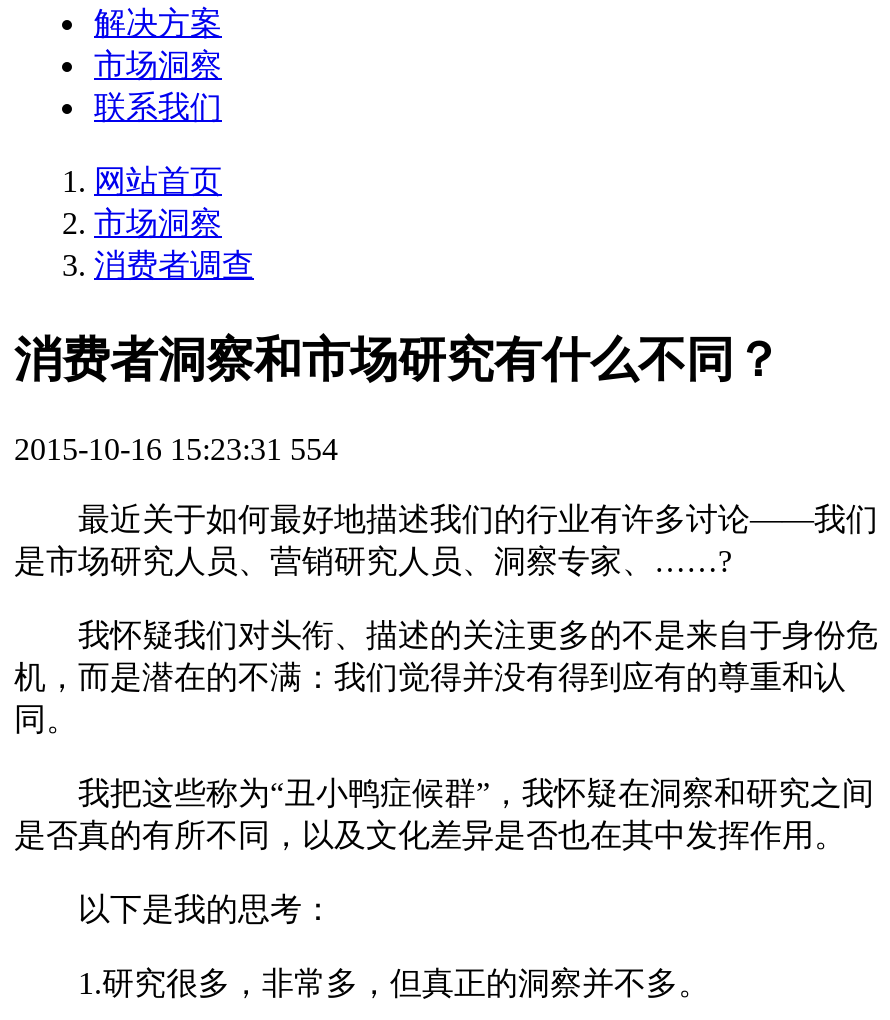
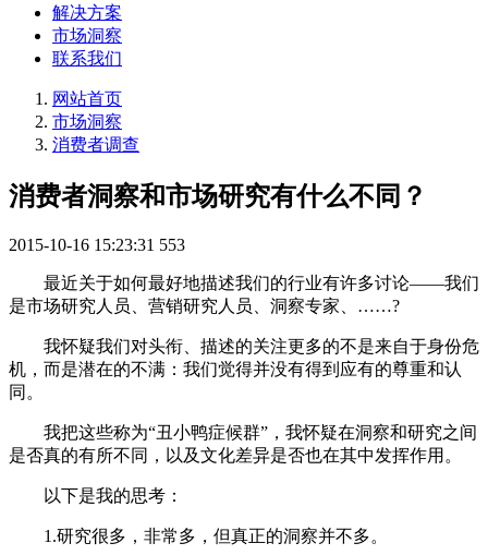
- 2015-10-16 15:23:31 554
+ 2015-10-16 15:23:31 553
